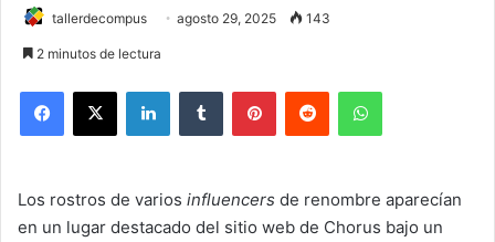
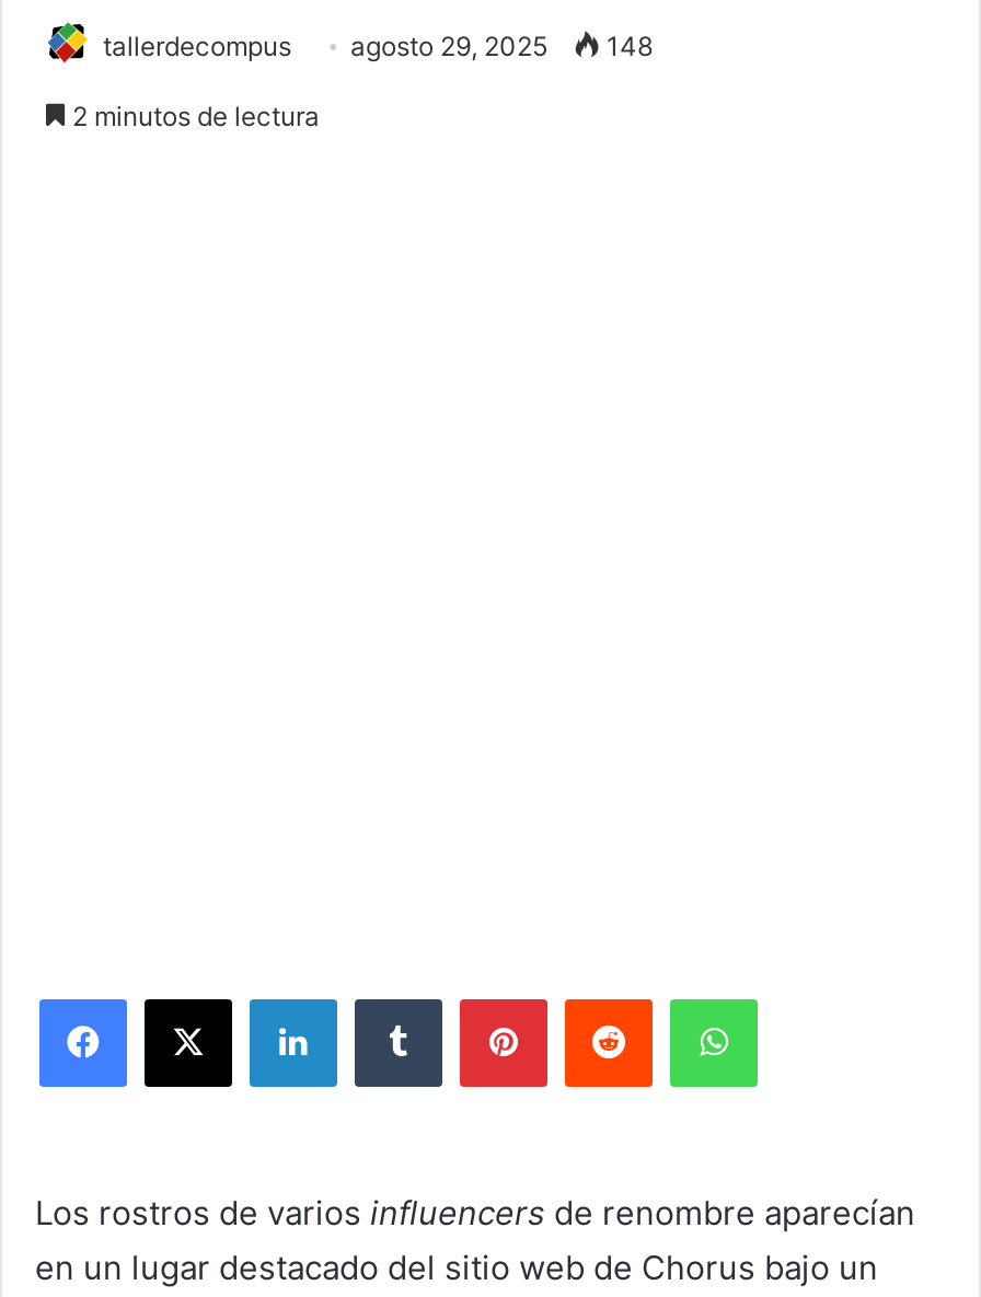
- tallerdecompus agosto 29, 2025 143
+ tallerdecompus agosto 29, 2025 148
